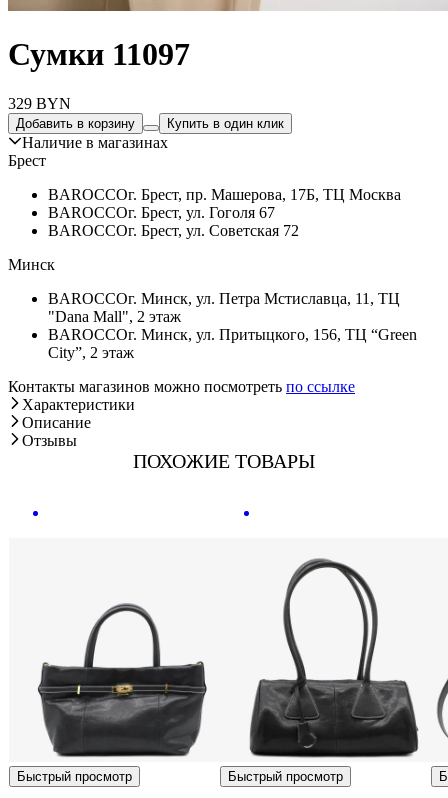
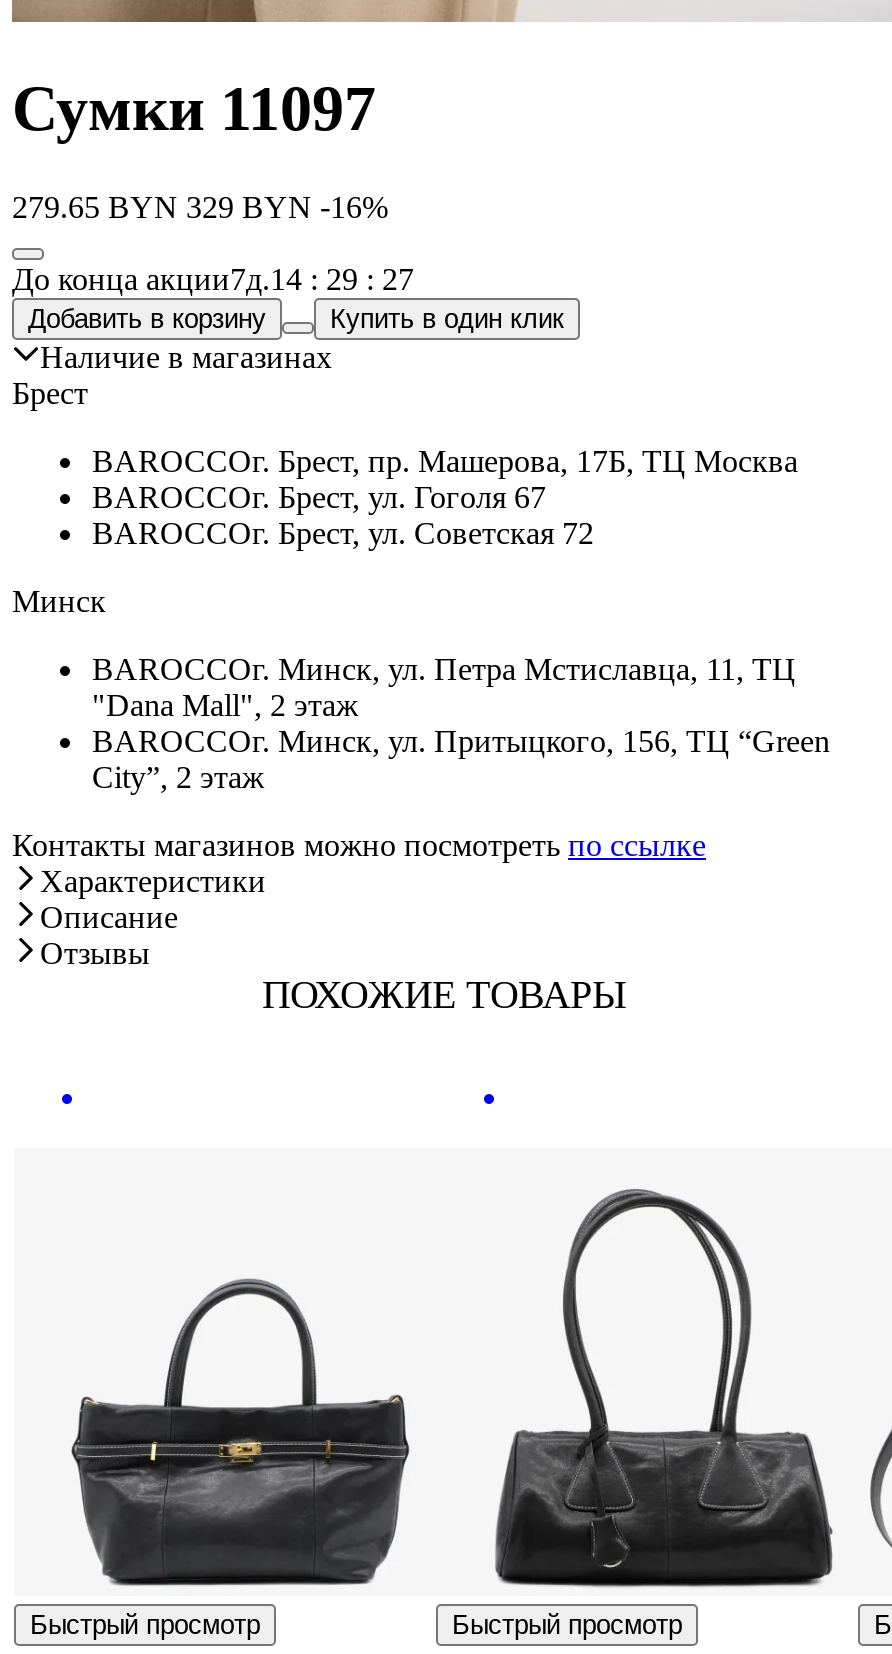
- 329 BYN
+ 279.65 BYN 329 BYN -16%
+ До конца акции7д.14 : 29 : 27
